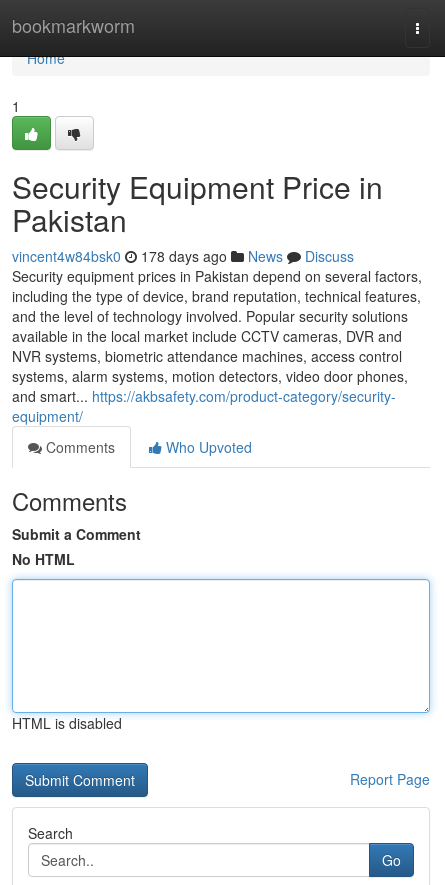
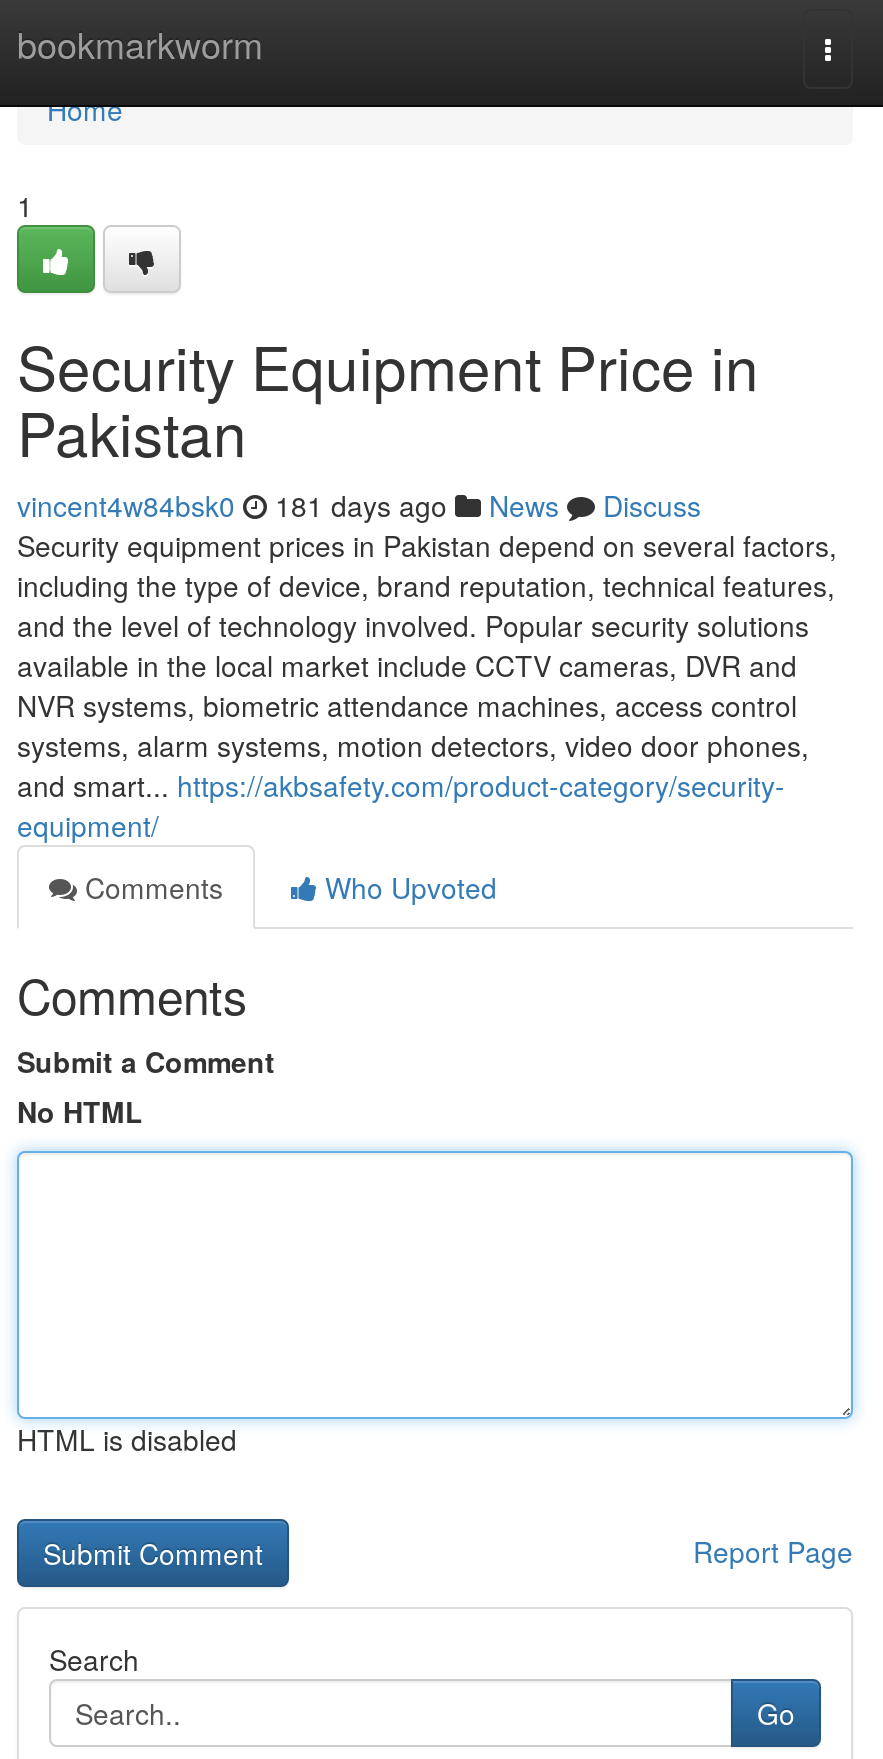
- vincent4w84bsk0 178 days ago News Discuss
+ vincent4w84bsk0 181 days ago News Discuss
